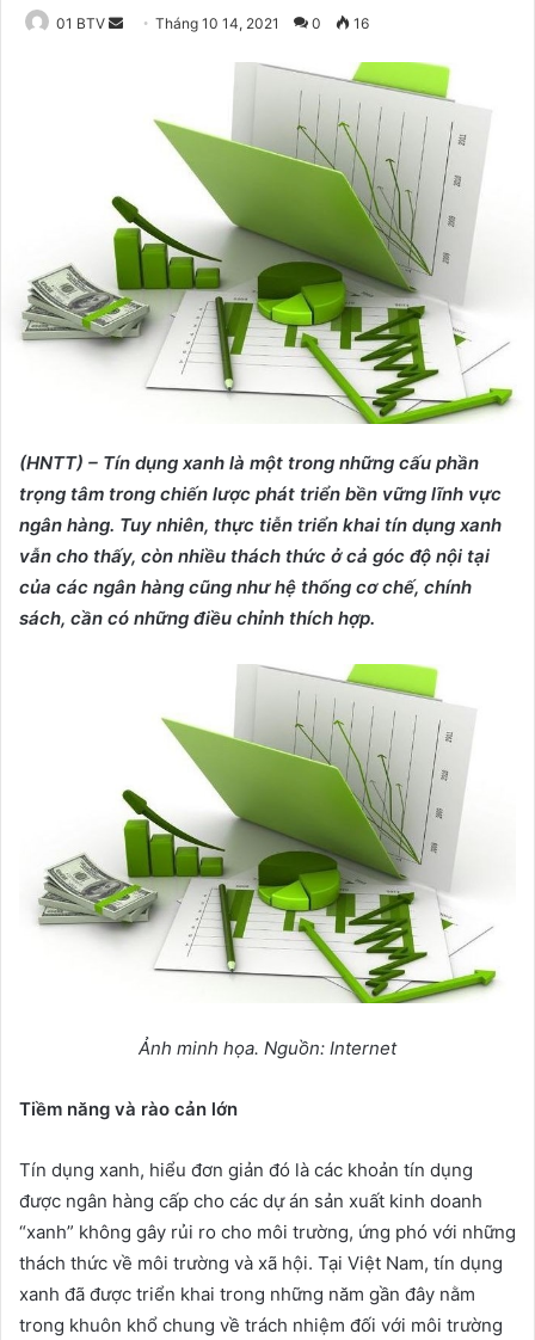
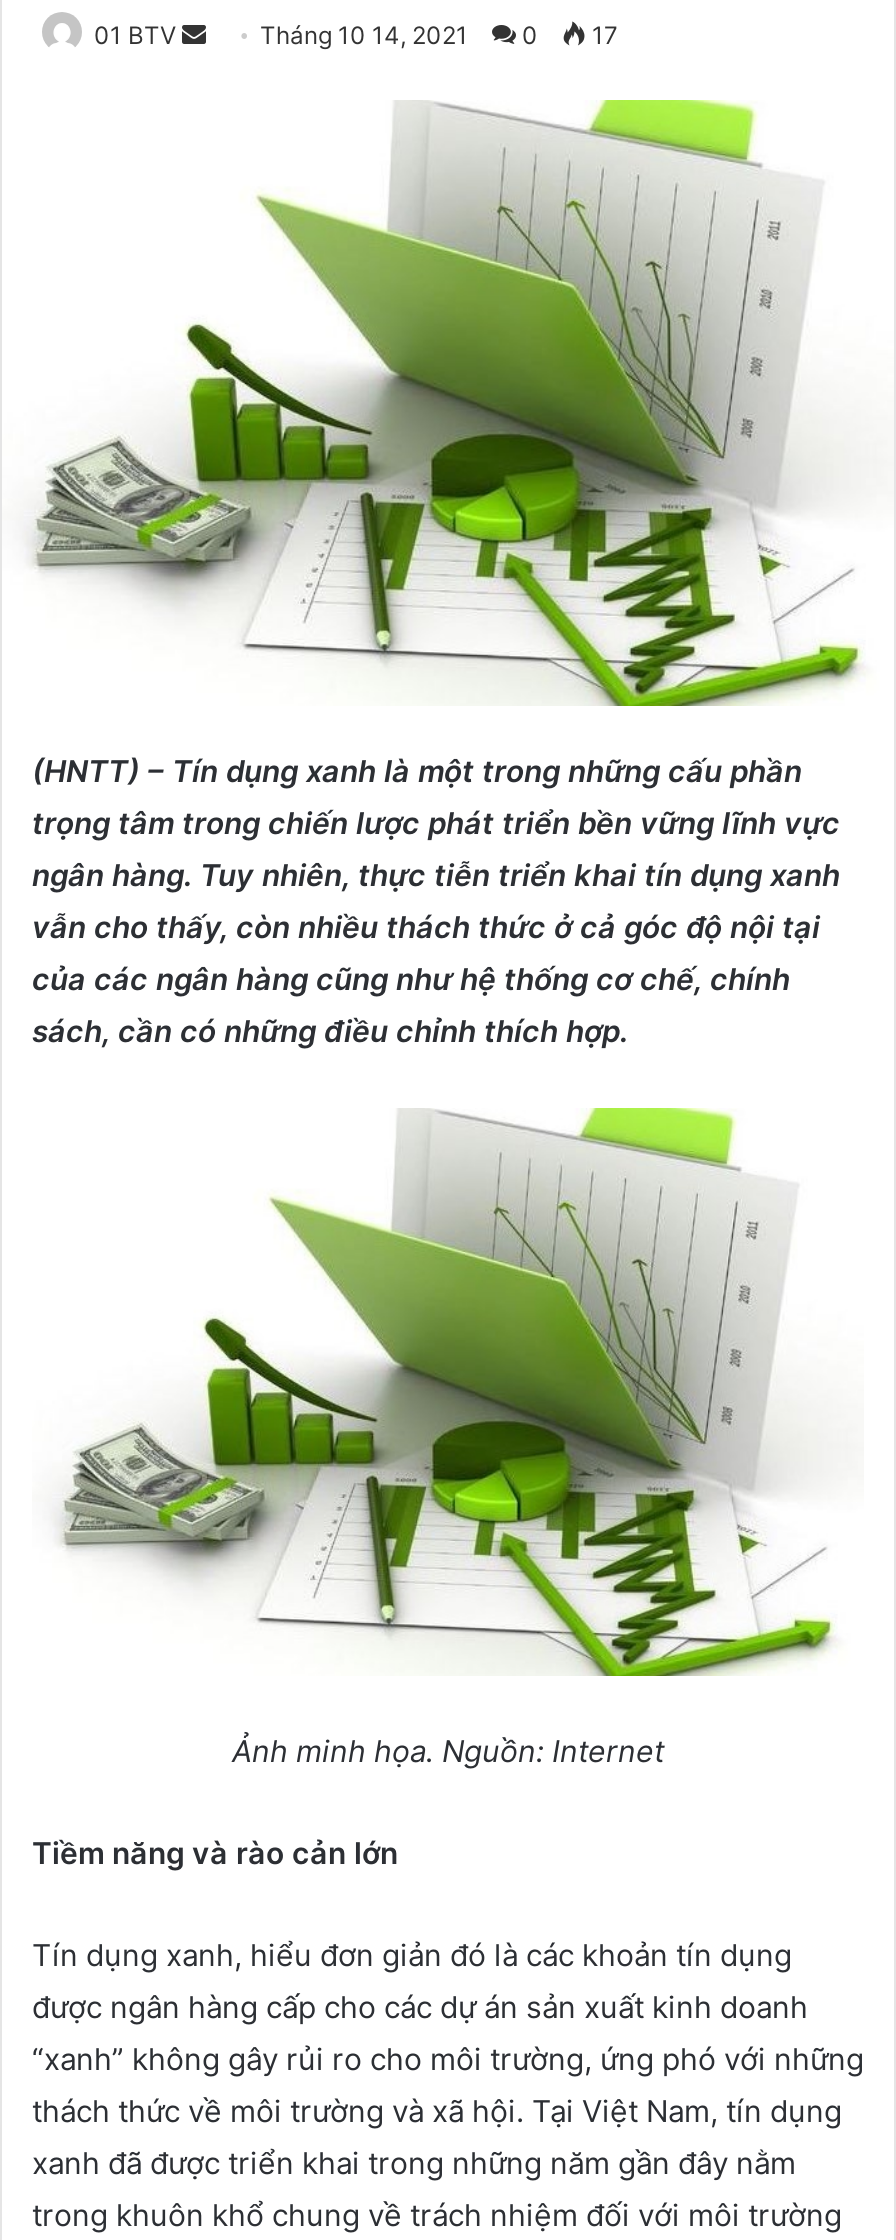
- 16
+ 17
